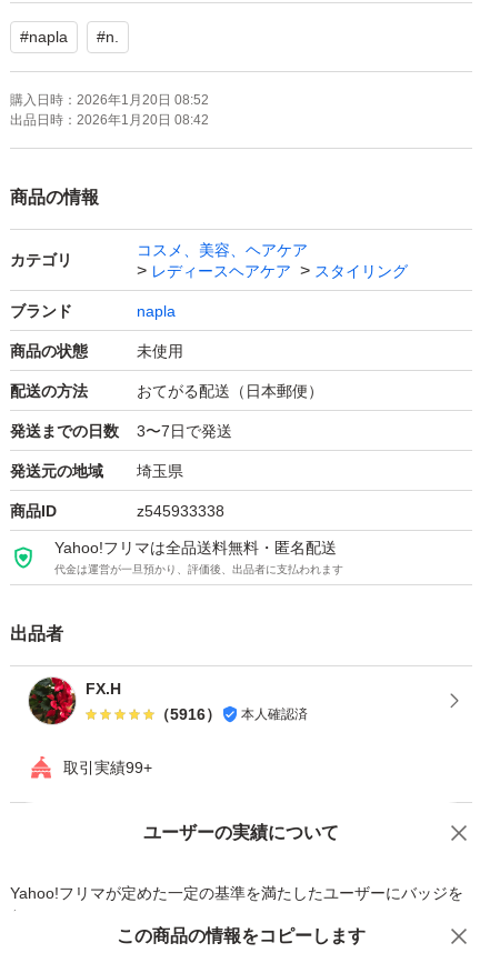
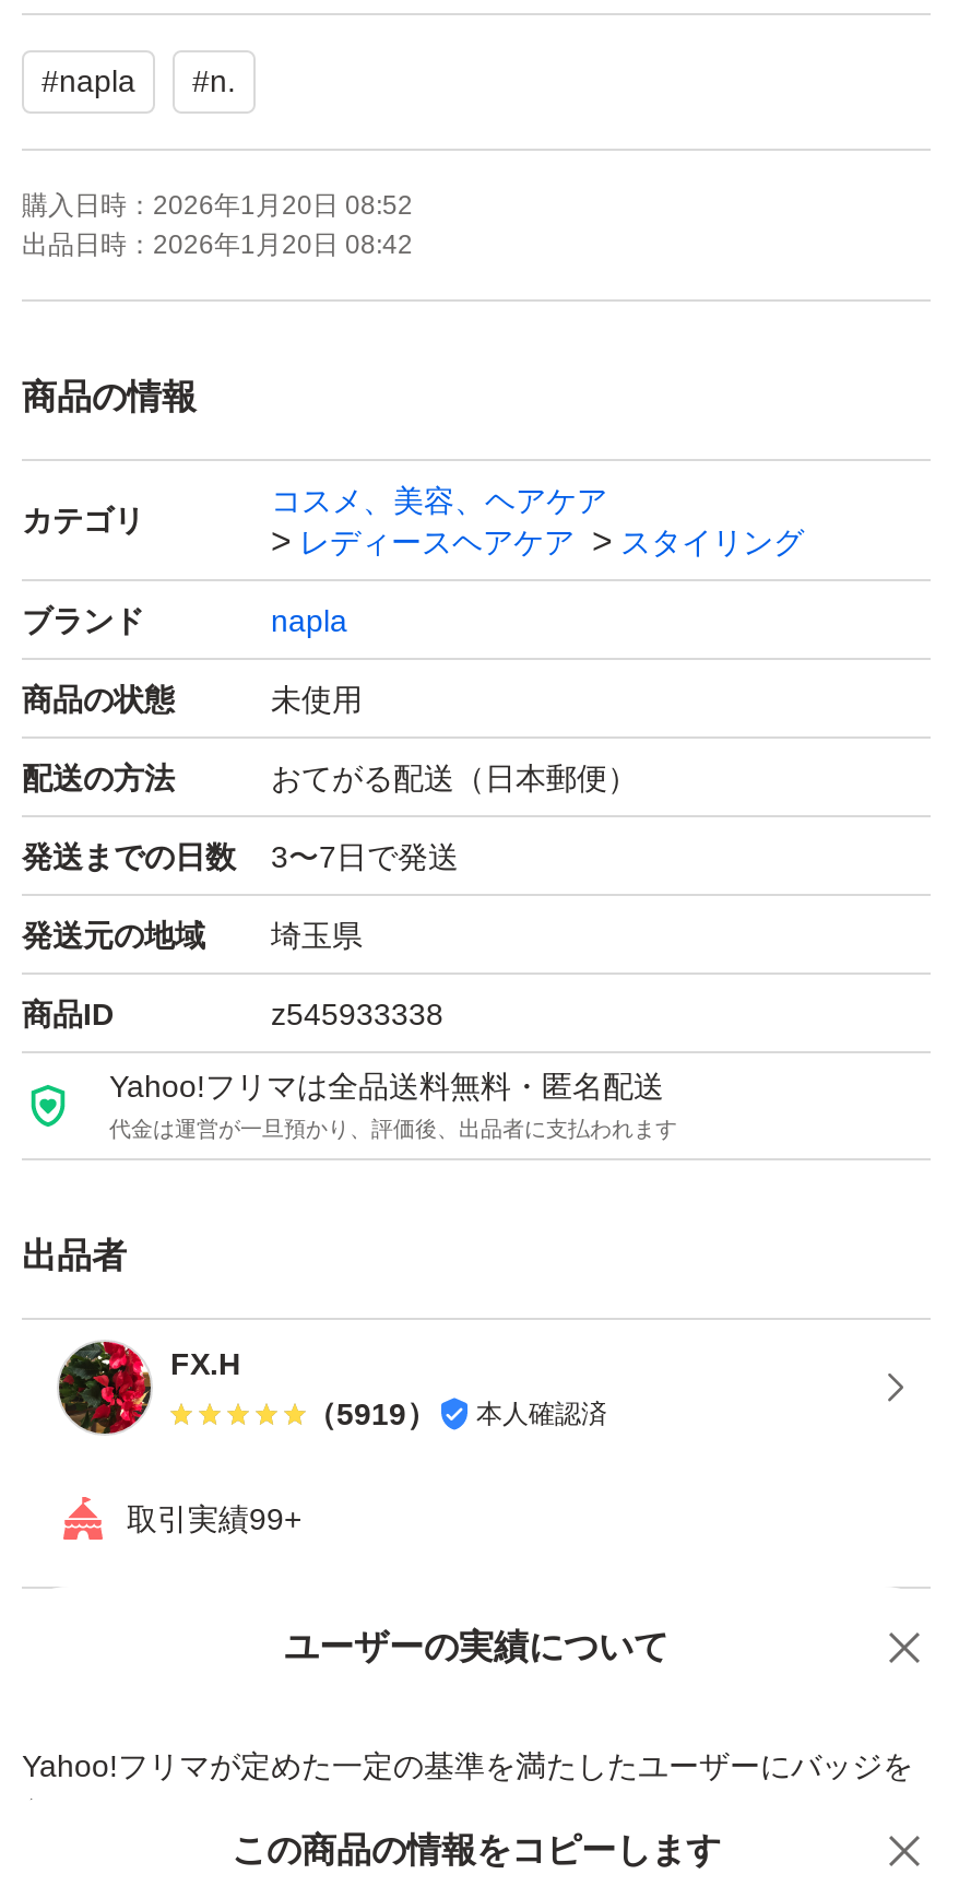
- （5916） 本人確認済
+ （5919） 本人確認済
